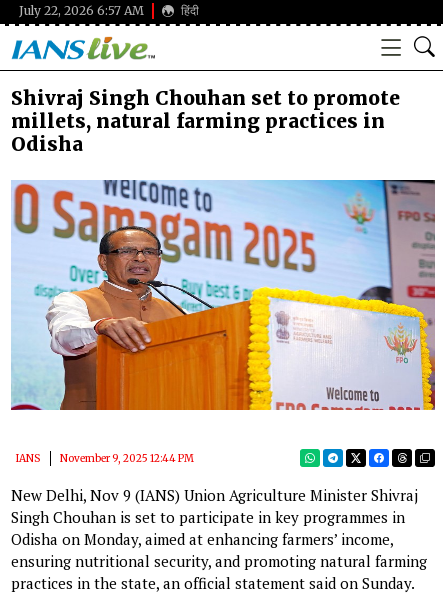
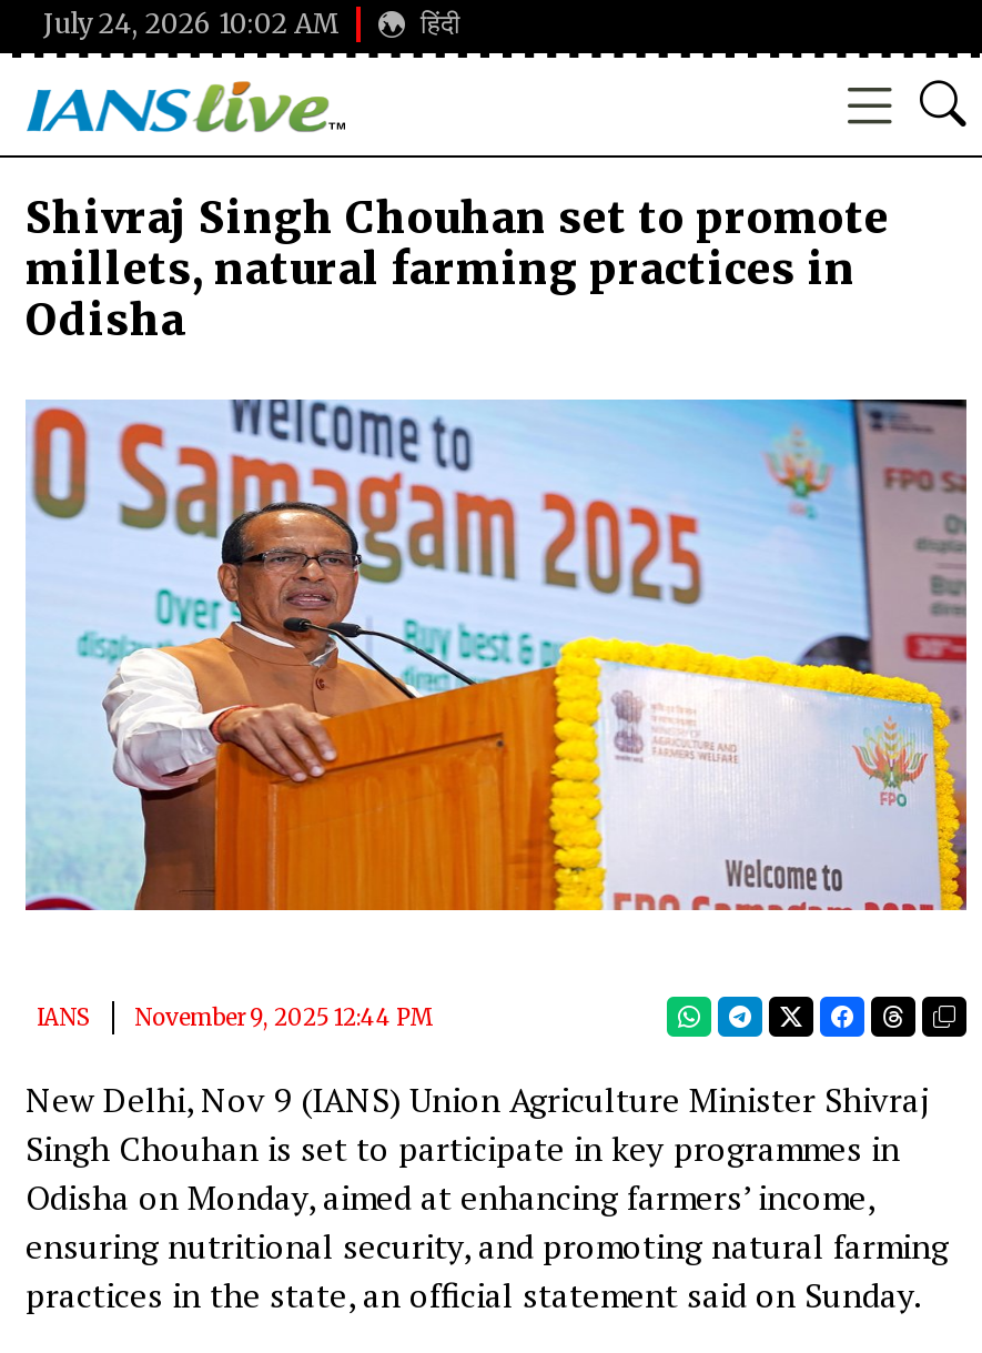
- July 22, 2026 6:57 AM
+ July 24, 2026 10:02 AM
